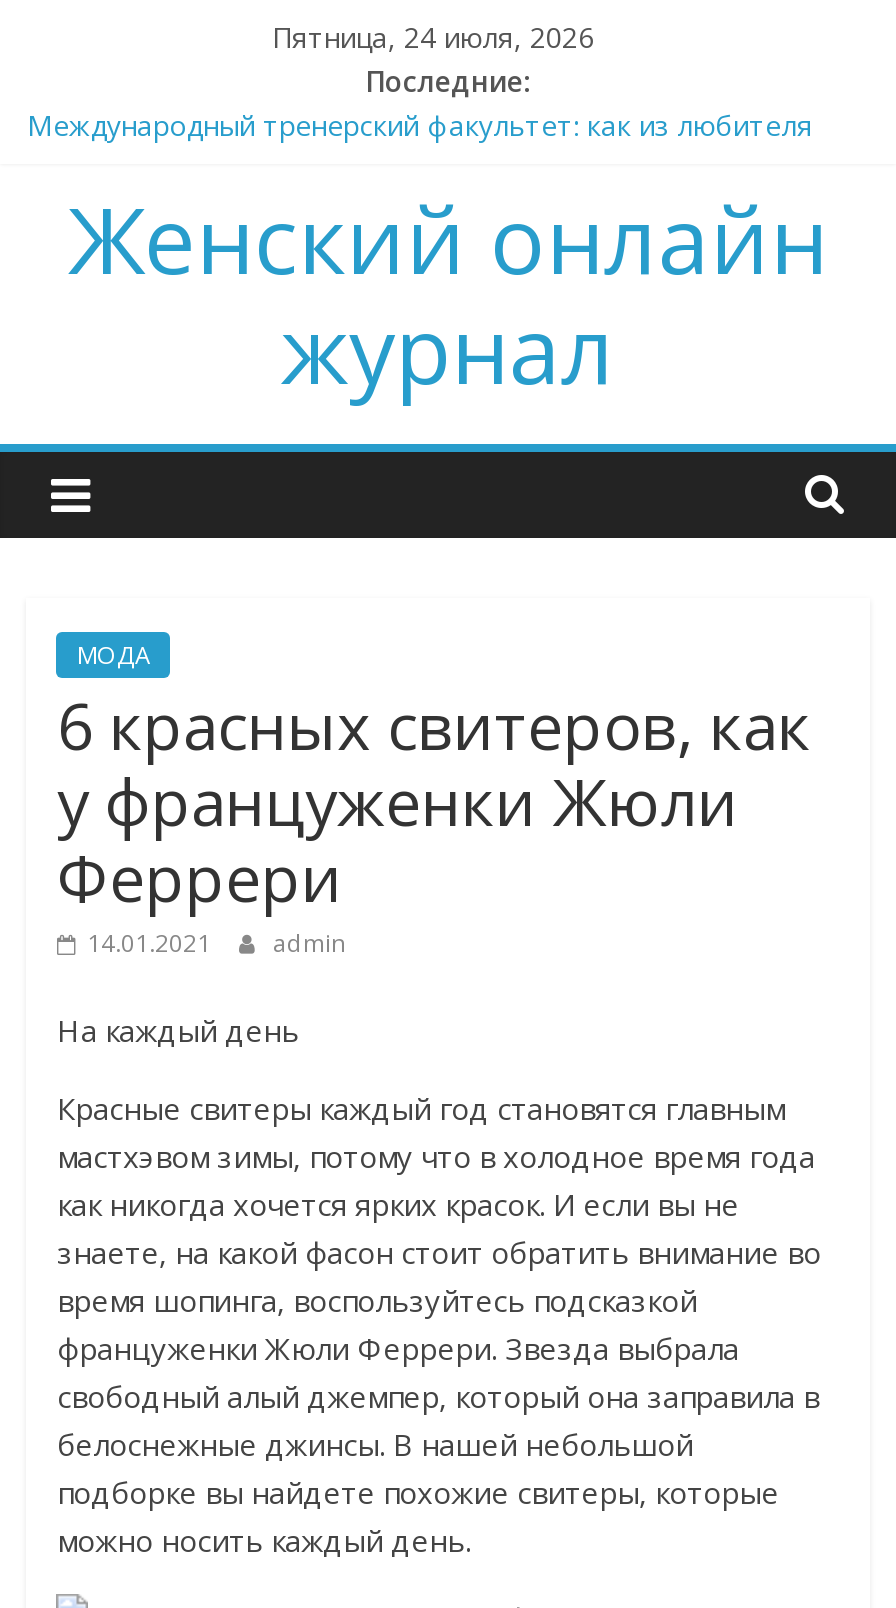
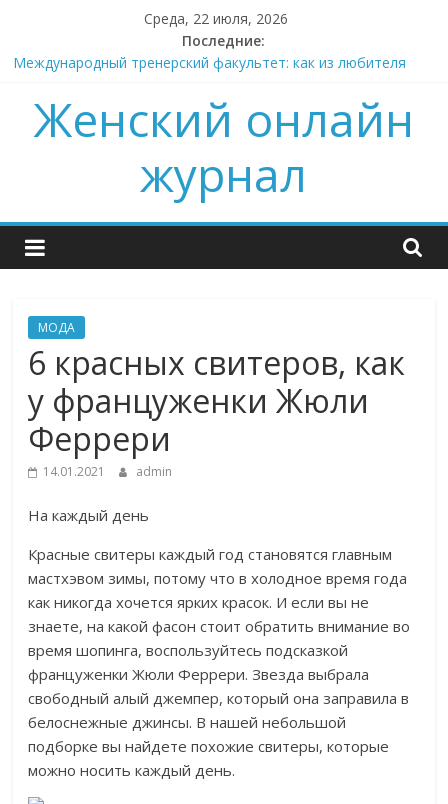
- Пятница, 24 июля, 2026
+ Среда, 22 июля, 2026
